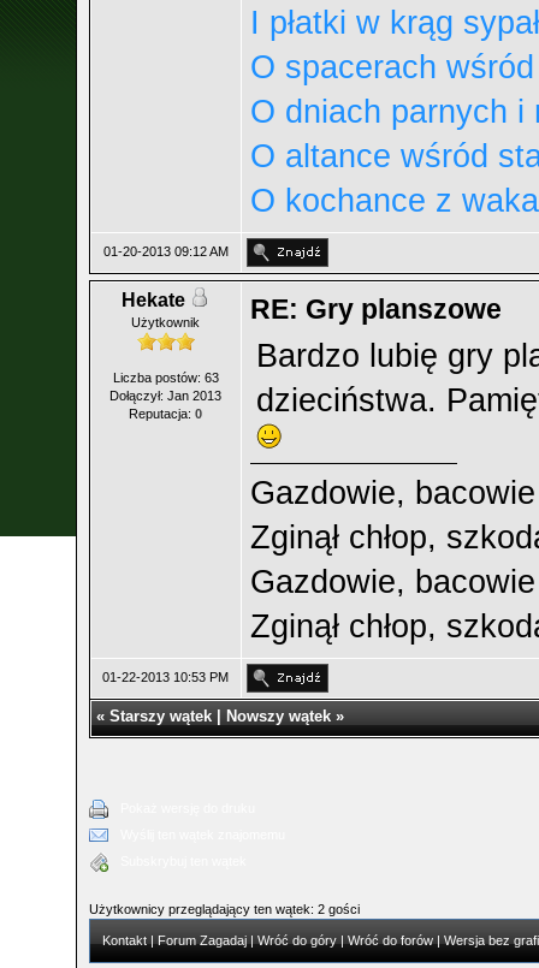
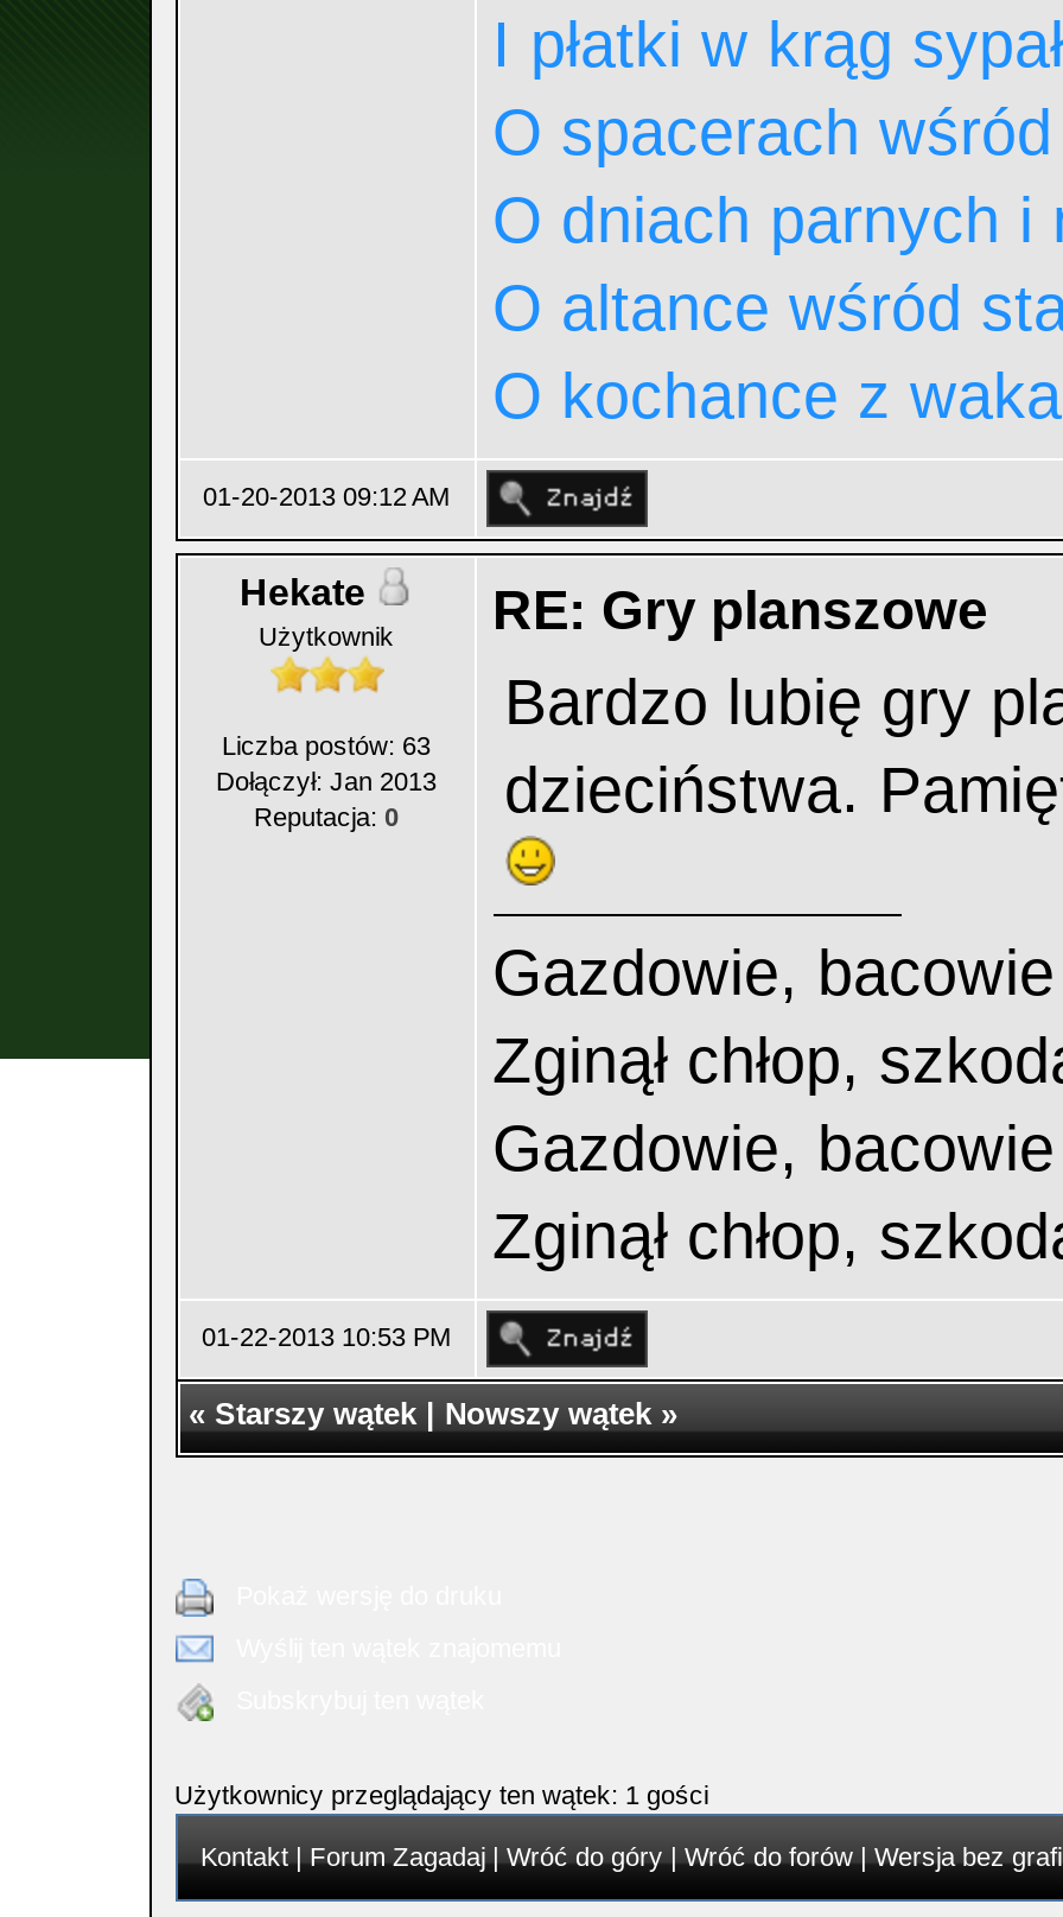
- Użytkownicy przeglądający ten wątek: 2 gości
+ Użytkownicy przeglądający ten wątek: 1 gości
